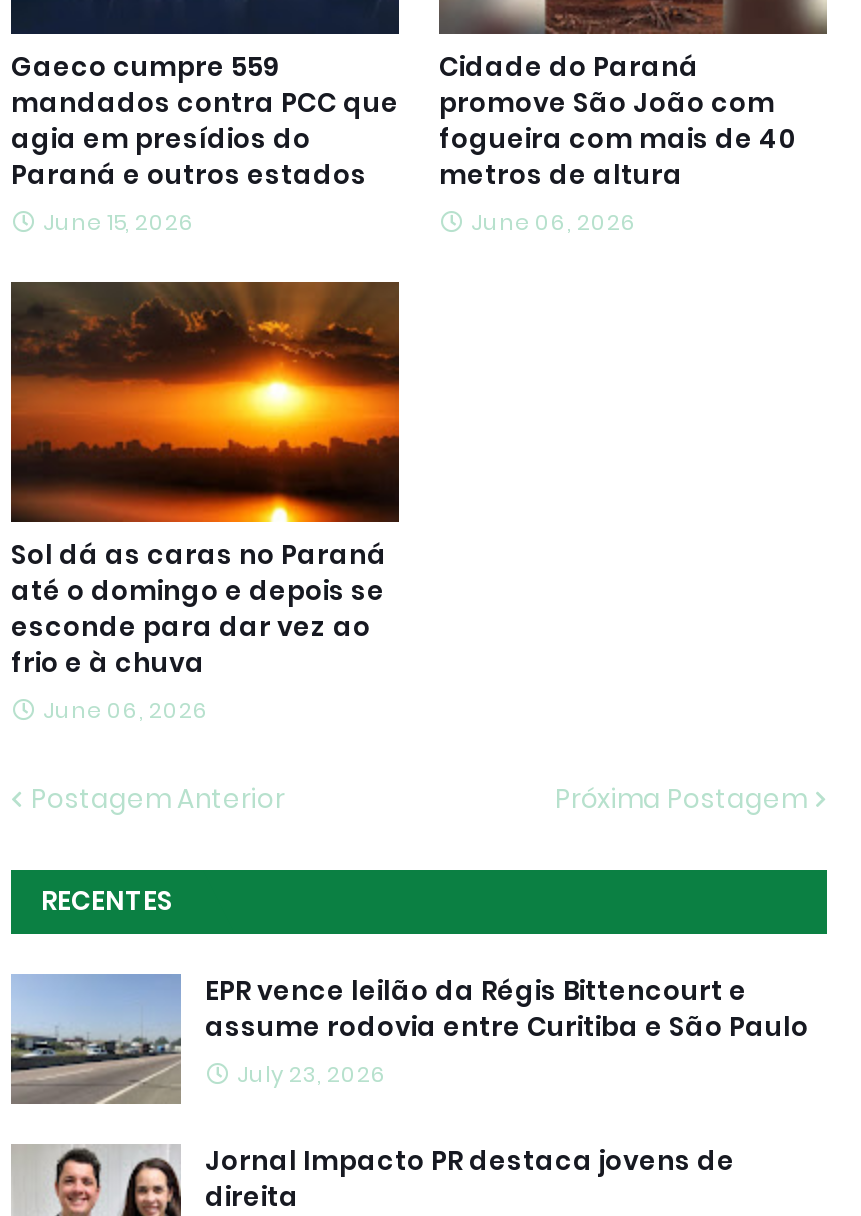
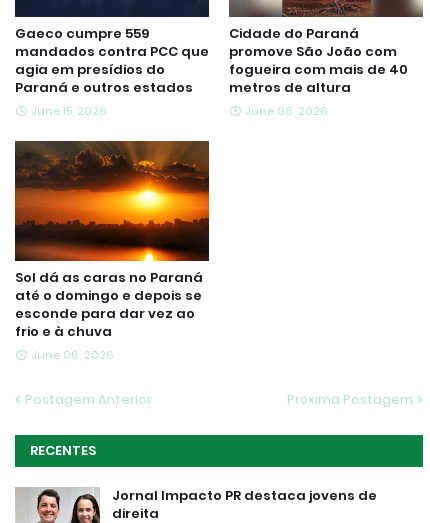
- [image]
- EPR vence leilão da Régis Bittencourt e
- assume rodovia entre Curitiba e São Paulo
- July 23, 2026
